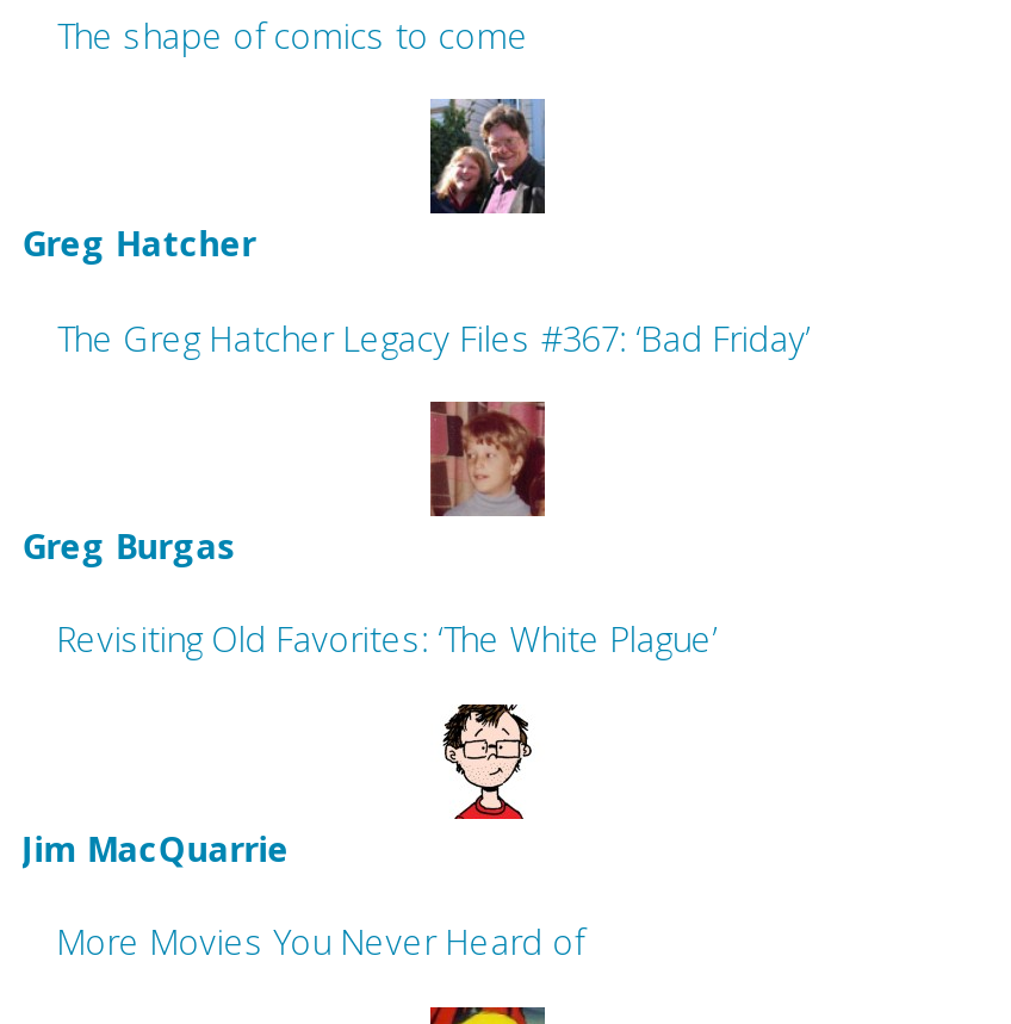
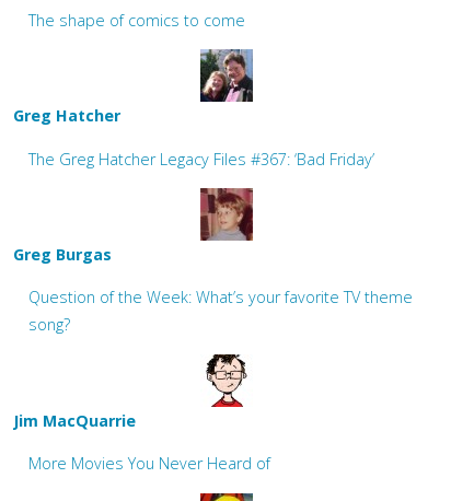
- Revisiting Old Favorites: ‘The White Plague’
+ Question of the Week: What’s your favorite TV theme
+ song?
